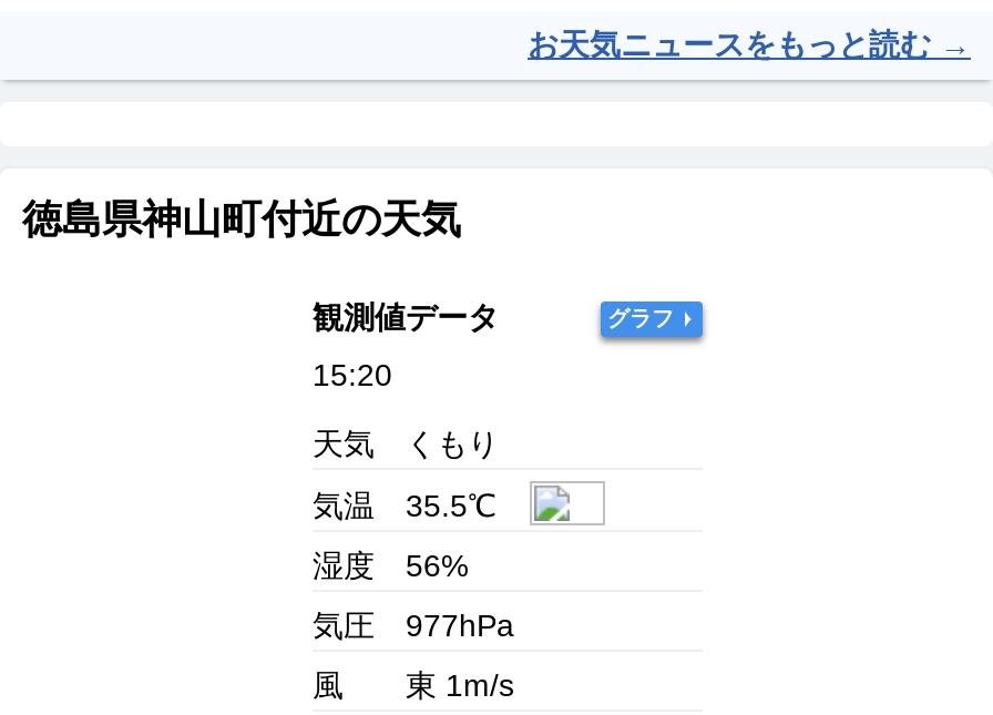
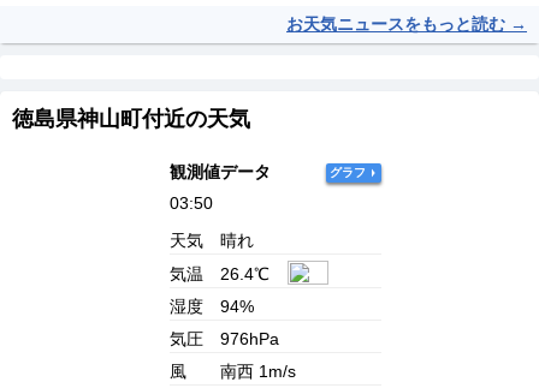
- 15:20
+ 03:50

- くもり
+ 晴れ

- 気温 35.5℃
+ 気温 26.4℃

- 湿度 56%
+ 湿度 94%

- 気圧 977hPa
+ 気圧 976hPa

- 風 東 1m/s
+ 風 南西 1m/s
